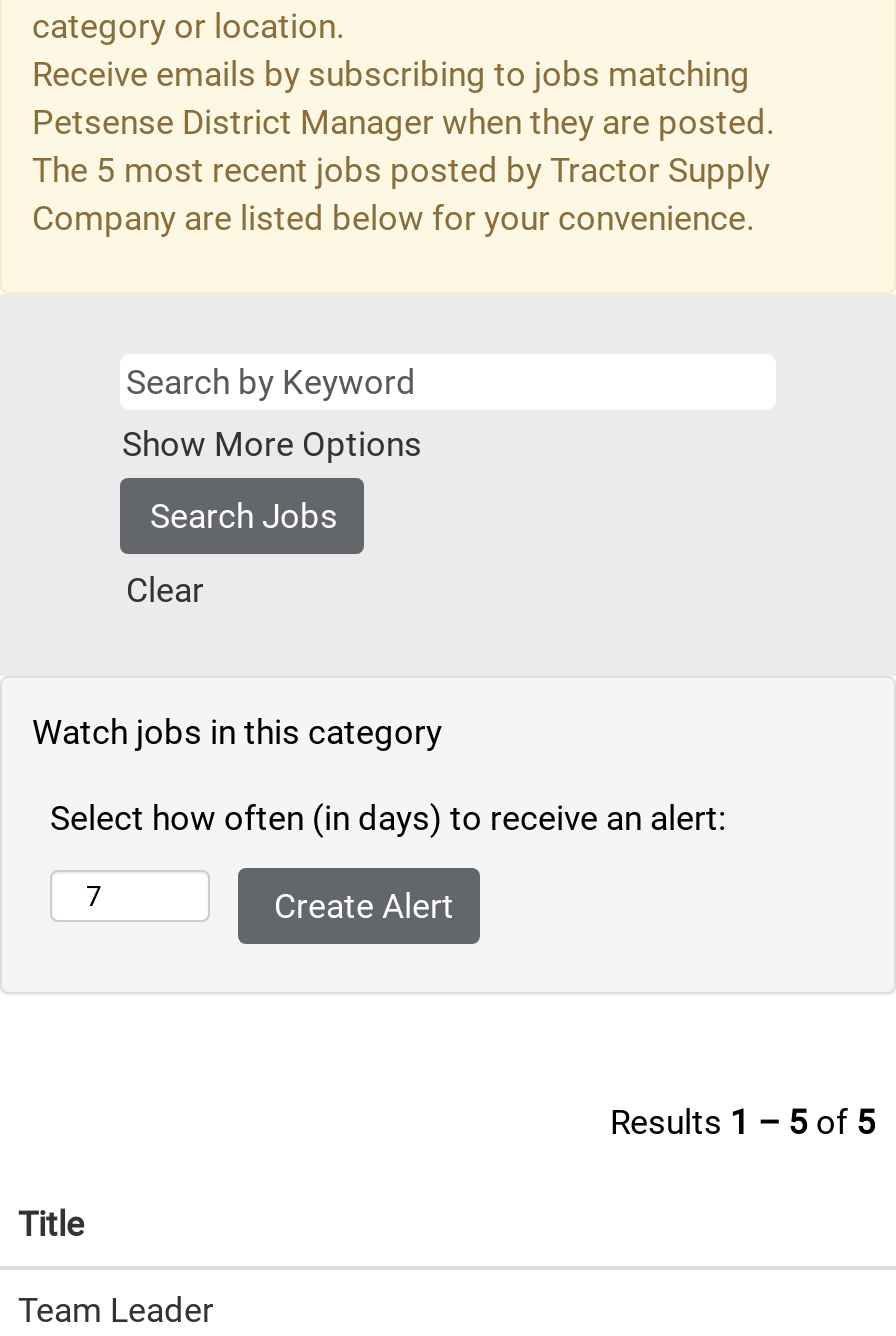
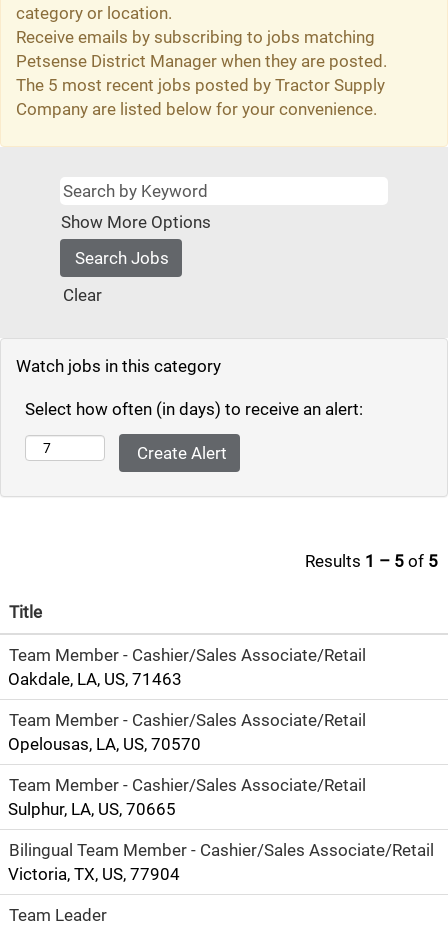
+ Team Member - Cashier/Sales Associate/Retail
+ Oakdale, LA, US, 71463
+ Team Member - Cashier/Sales Associate/Retail
+ Opelousas, LA, US, 70570
+ Team Member - Cashier/Sales Associate/Retail
+ Sulphur, LA, US, 70665
+ Bilingual Team Member - Cashier/Sales Associate/Retail
+ Victoria, TX, US, 77904
